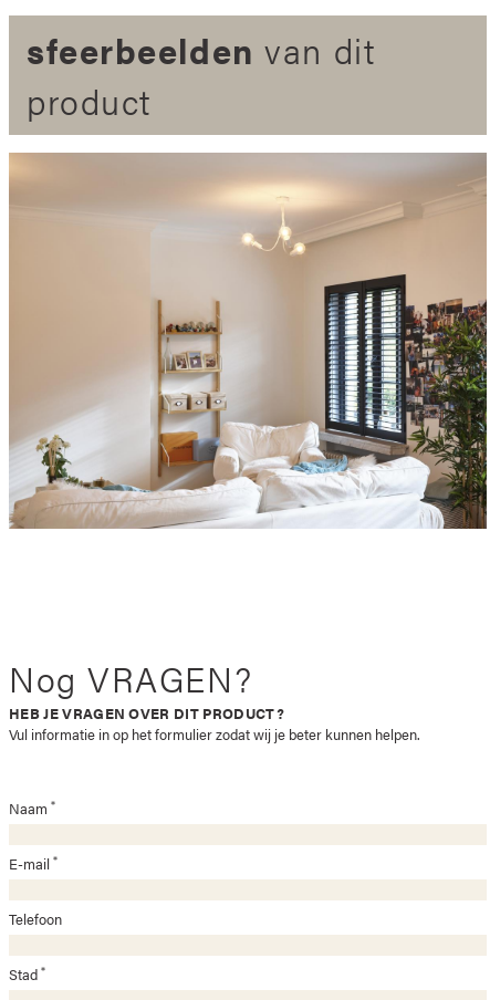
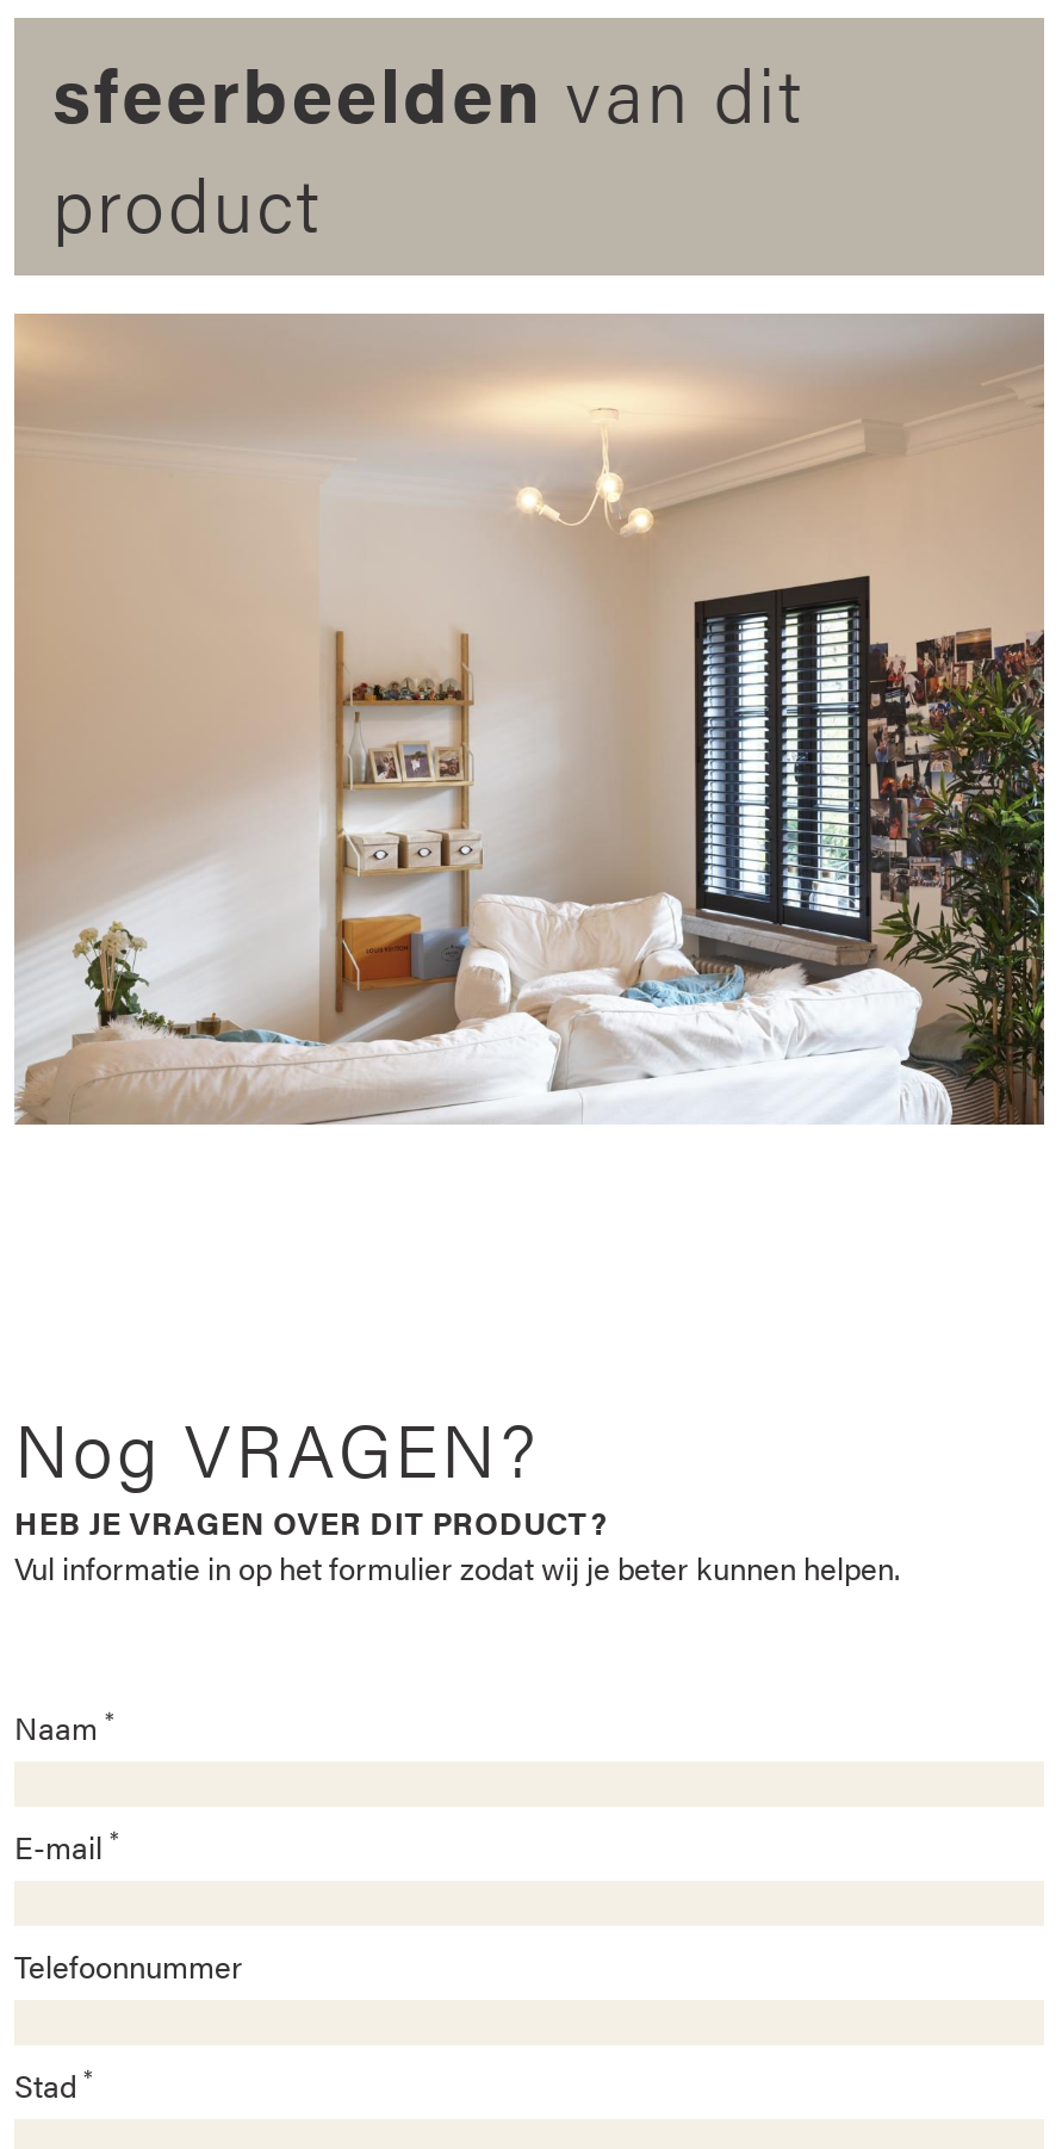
- Telefoon
+ Telefoonnummer
